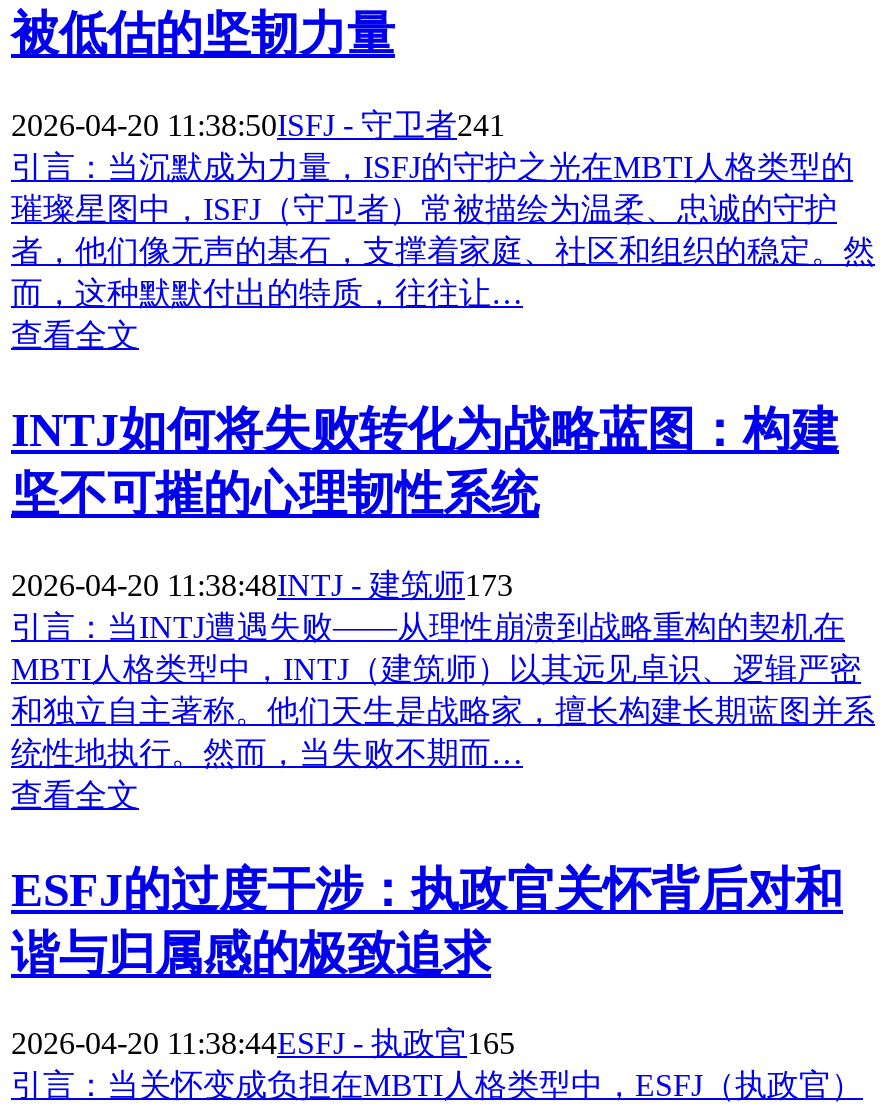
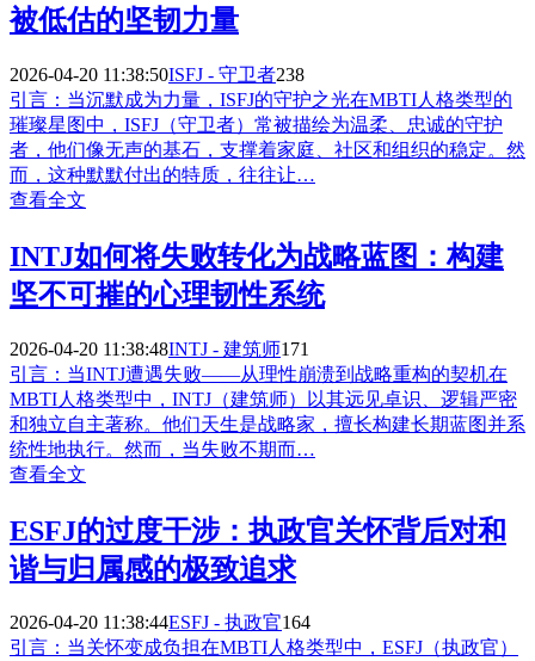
- 2026-04-20 11:38:50ISFJ - 守卫者241
+ 2026-04-20 11:38:50ISFJ - 守卫者238

- 2026-04-20 11:38:48INTJ - 建筑师173
+ 2026-04-20 11:38:48INTJ - 建筑师171

- 2026-04-20 11:38:44ESFJ - 执政官165
+ 2026-04-20 11:38:44ESFJ - 执政官164
